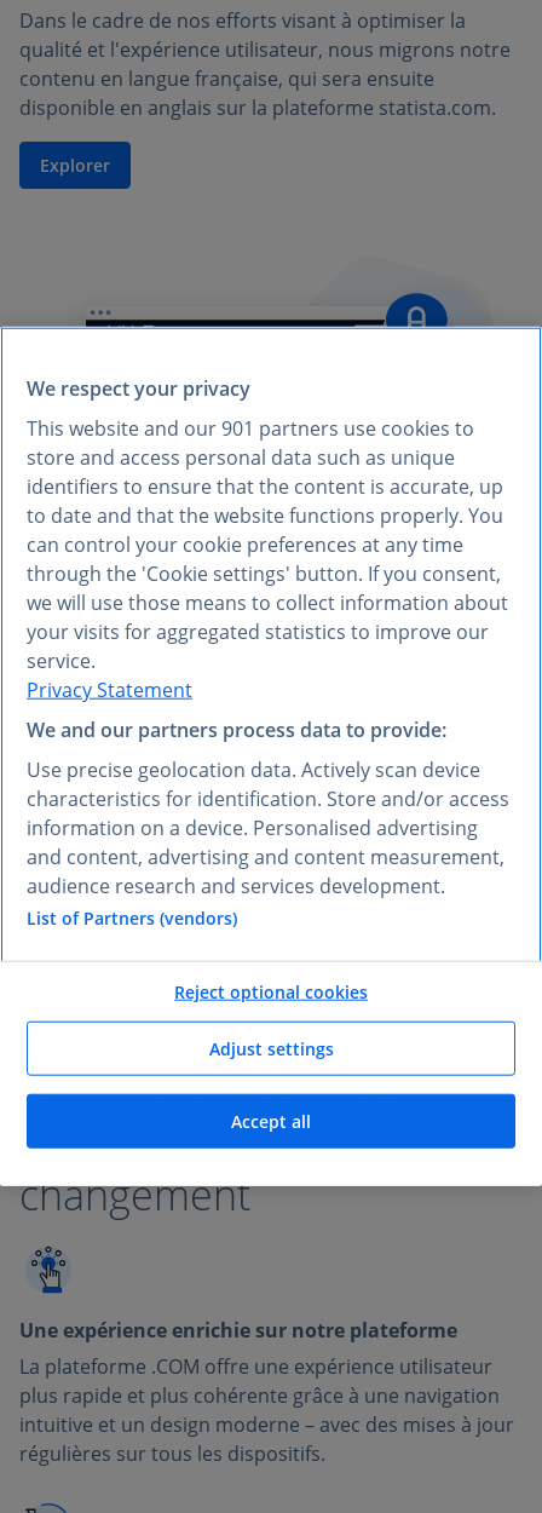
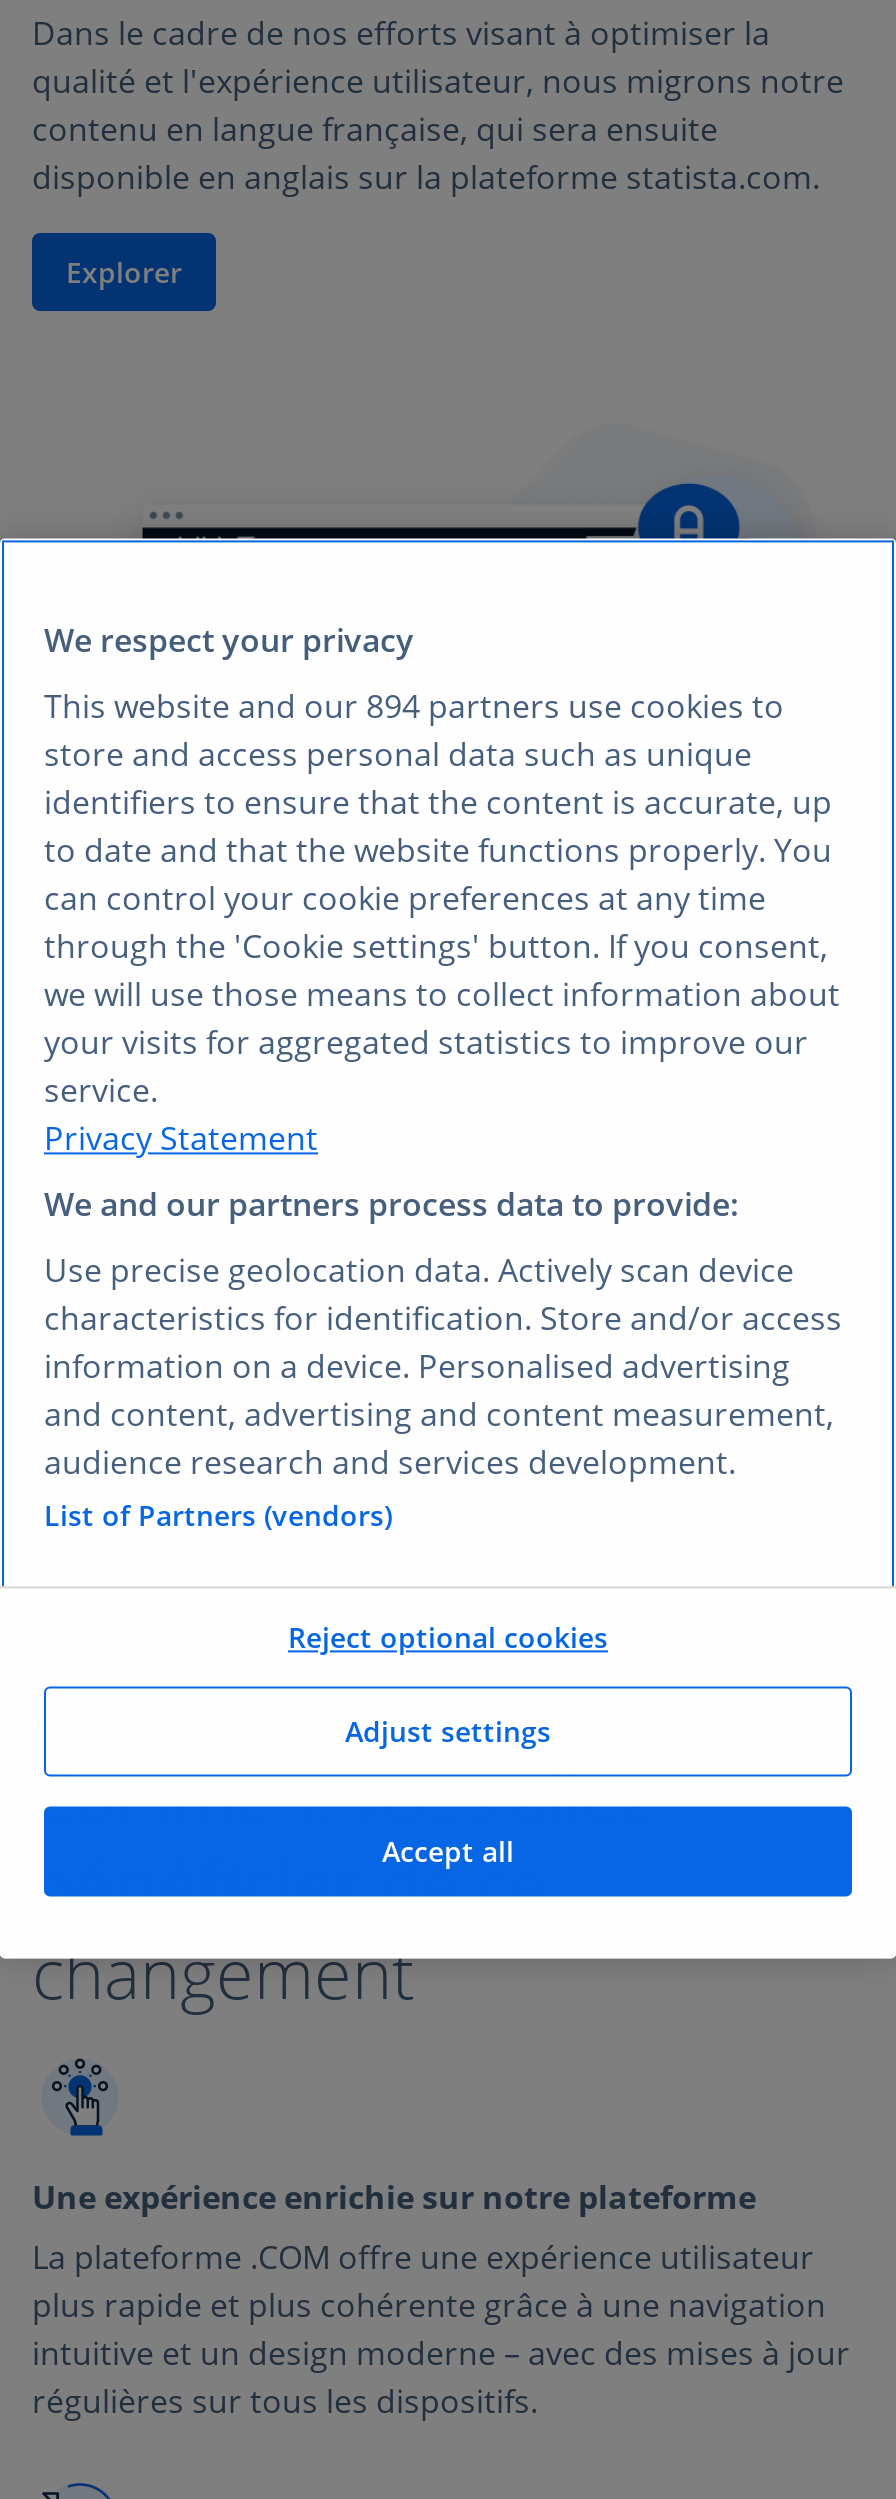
- This website and our 901 partners use cookies to
+ This website and our 894 partners use cookies to
